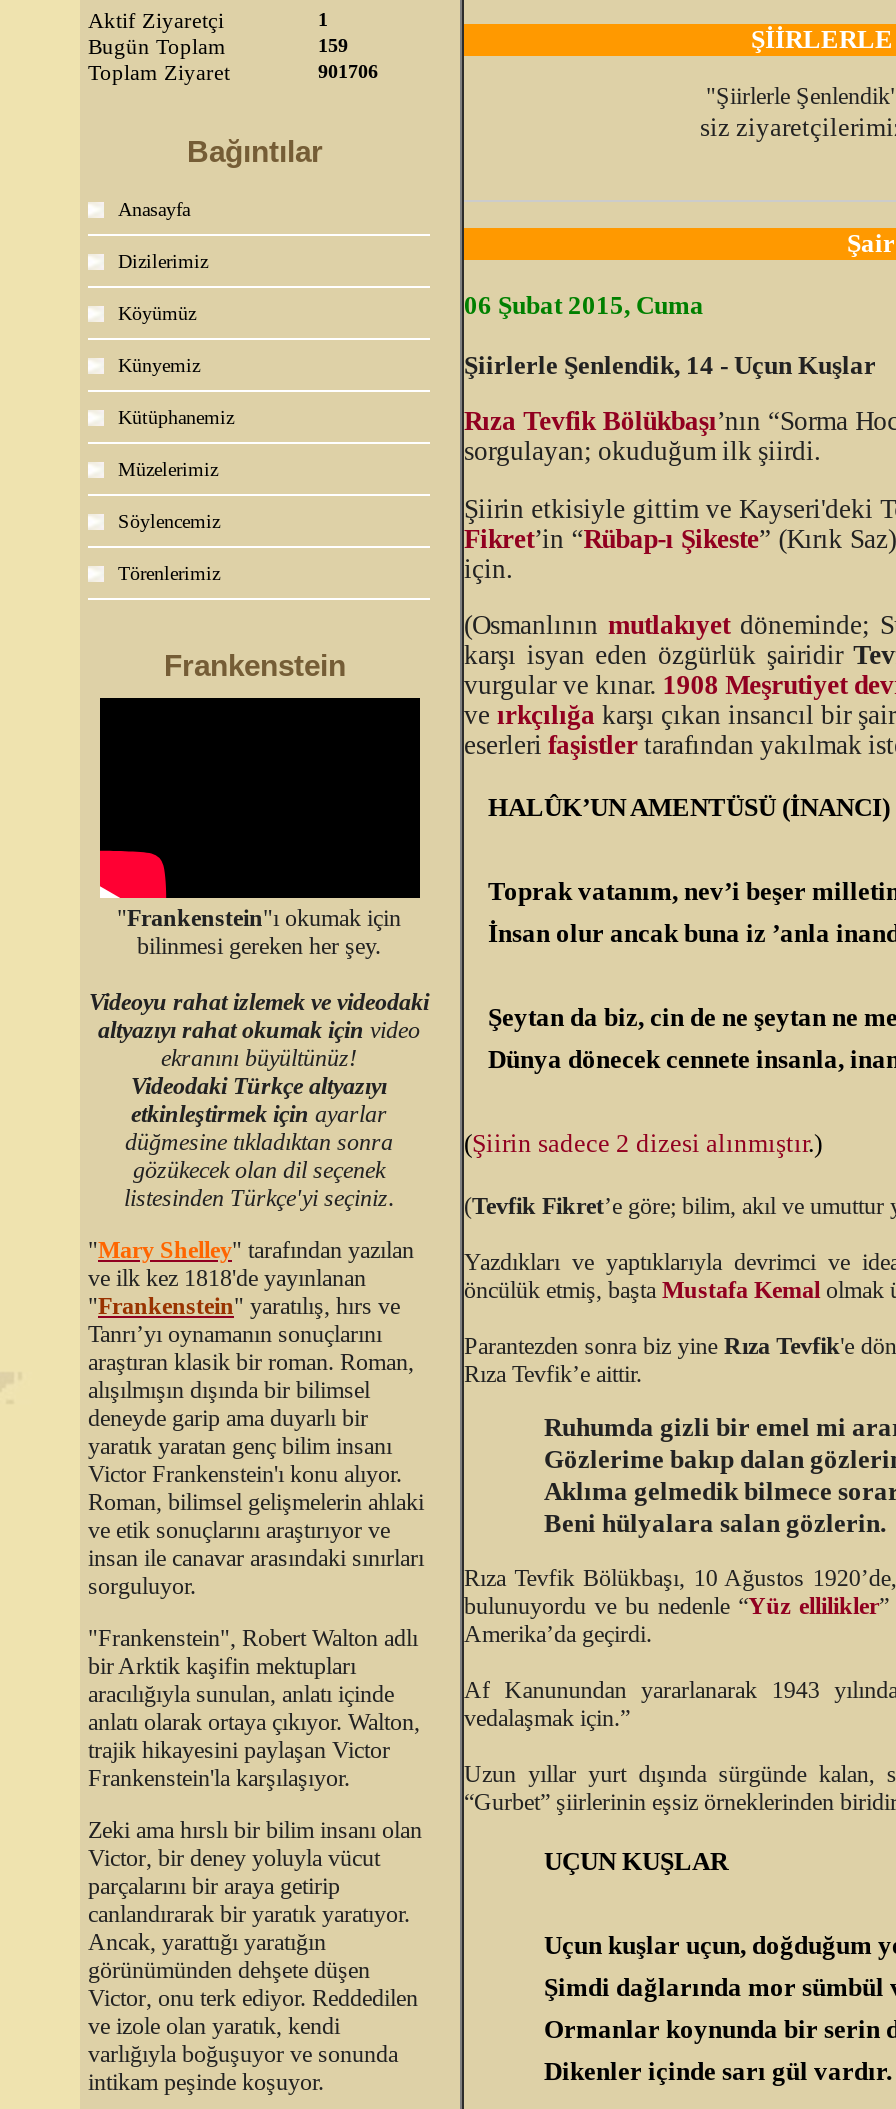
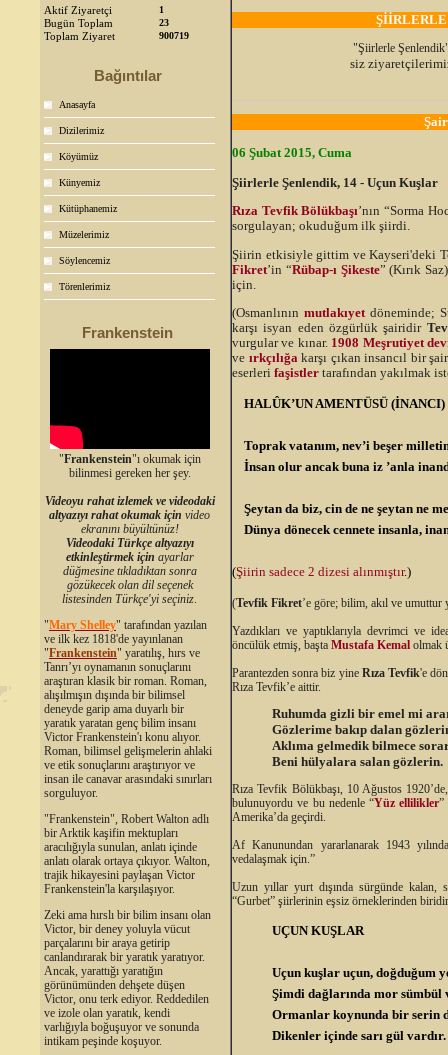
- 159
+ 23

- 901706
+ 900719
